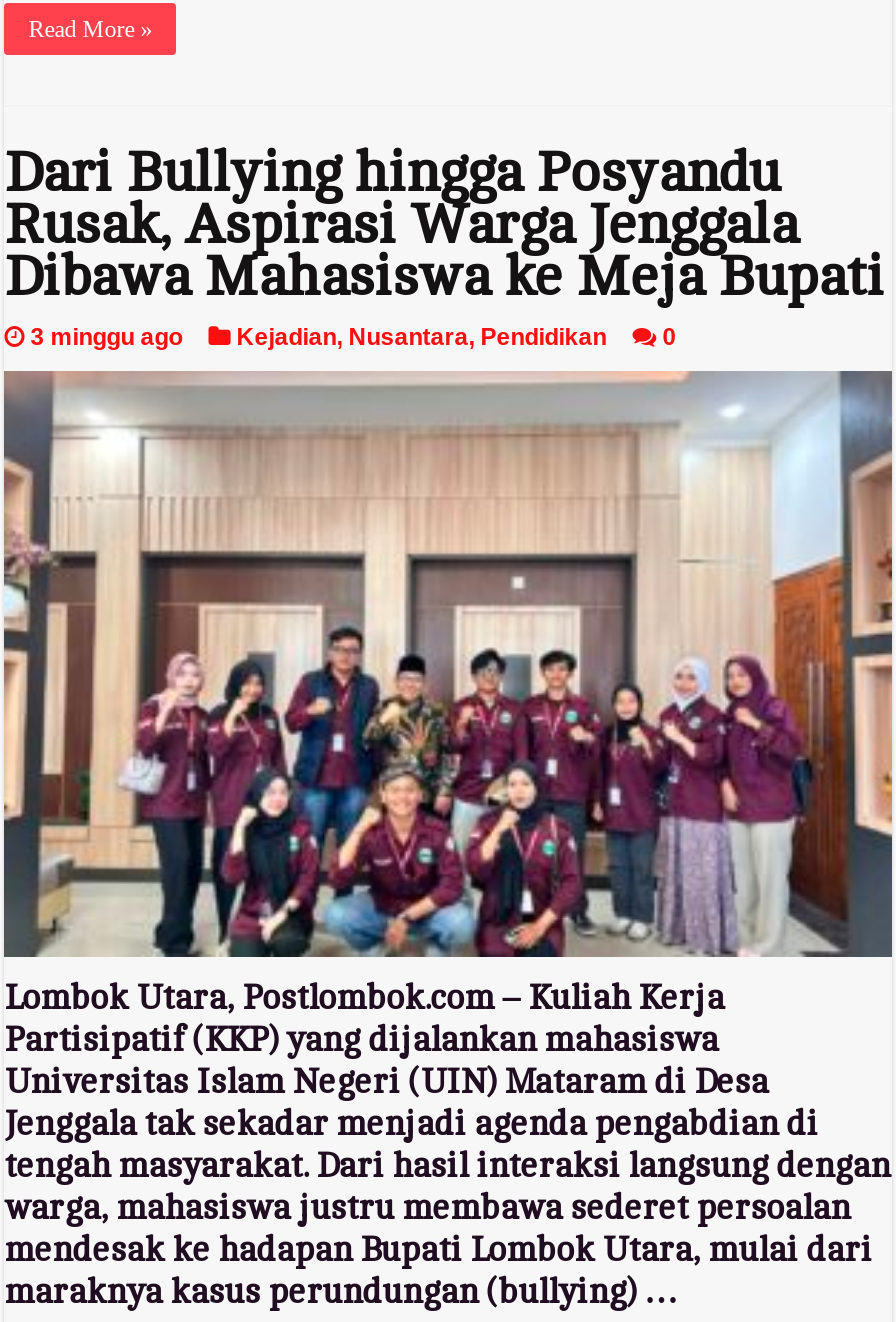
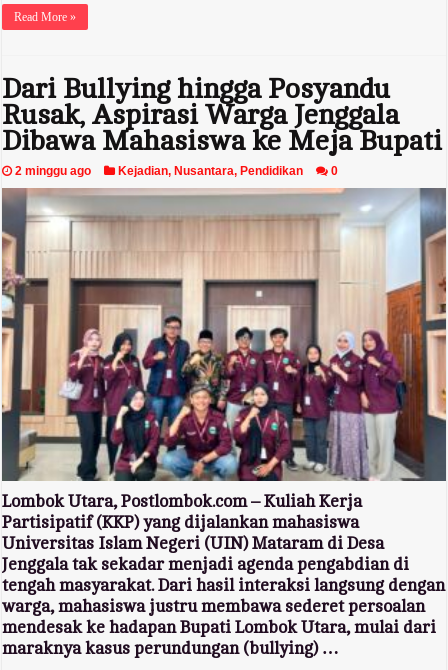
- 3 minggu ago Kejadian, Nusantara, Pendidikan 0
+ 2 minggu ago Kejadian, Nusantara, Pendidikan 0
